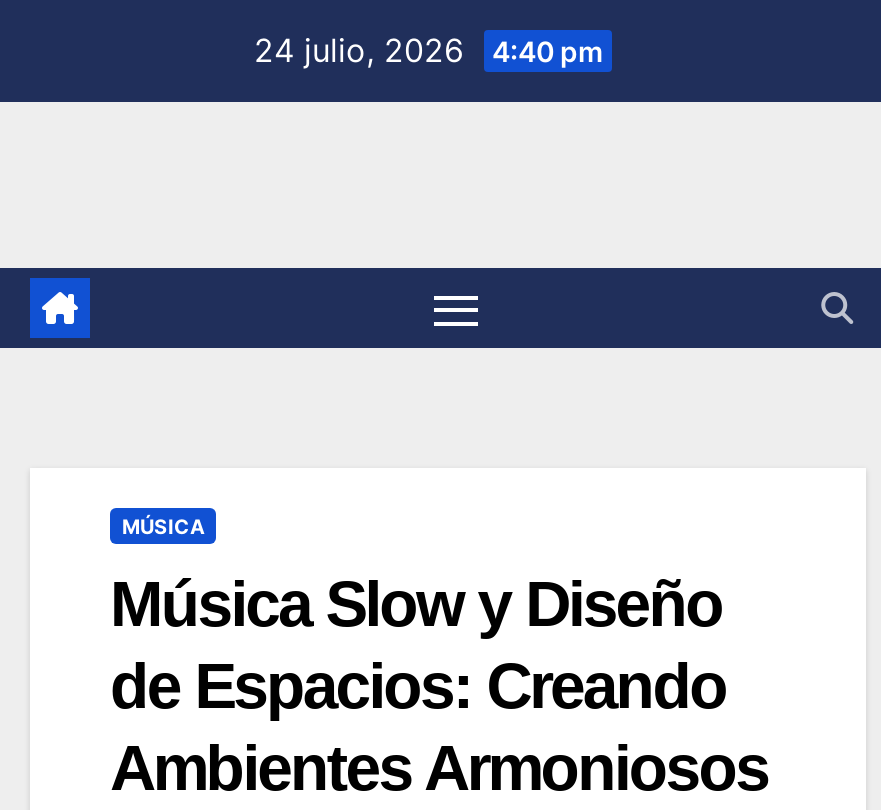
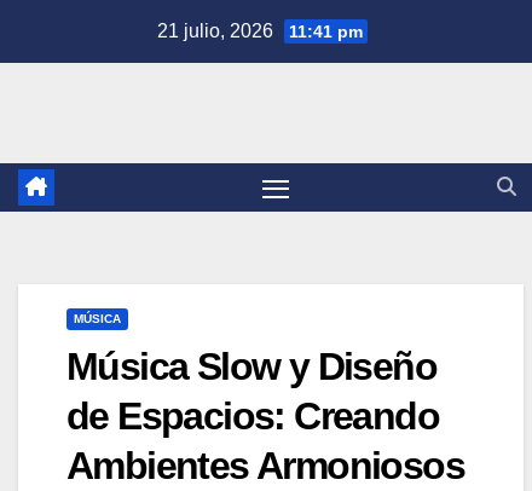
- 24 julio, 2026 4:40 pm
+ 21 julio, 2026 11:41 pm
